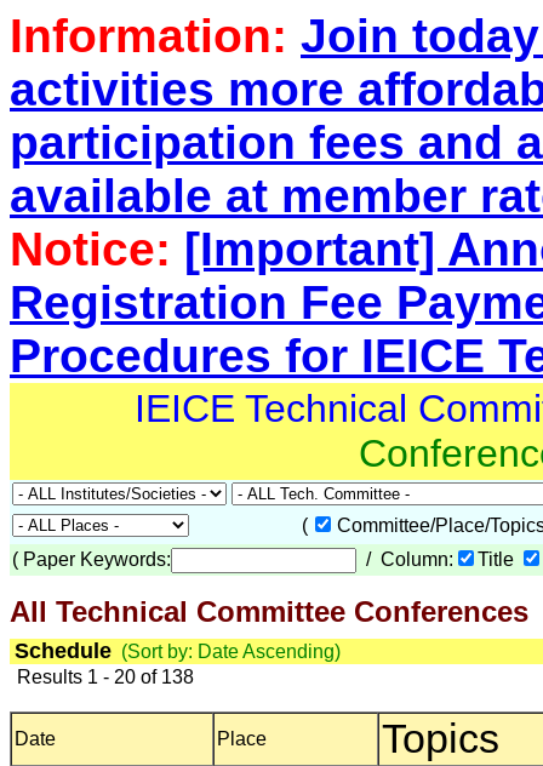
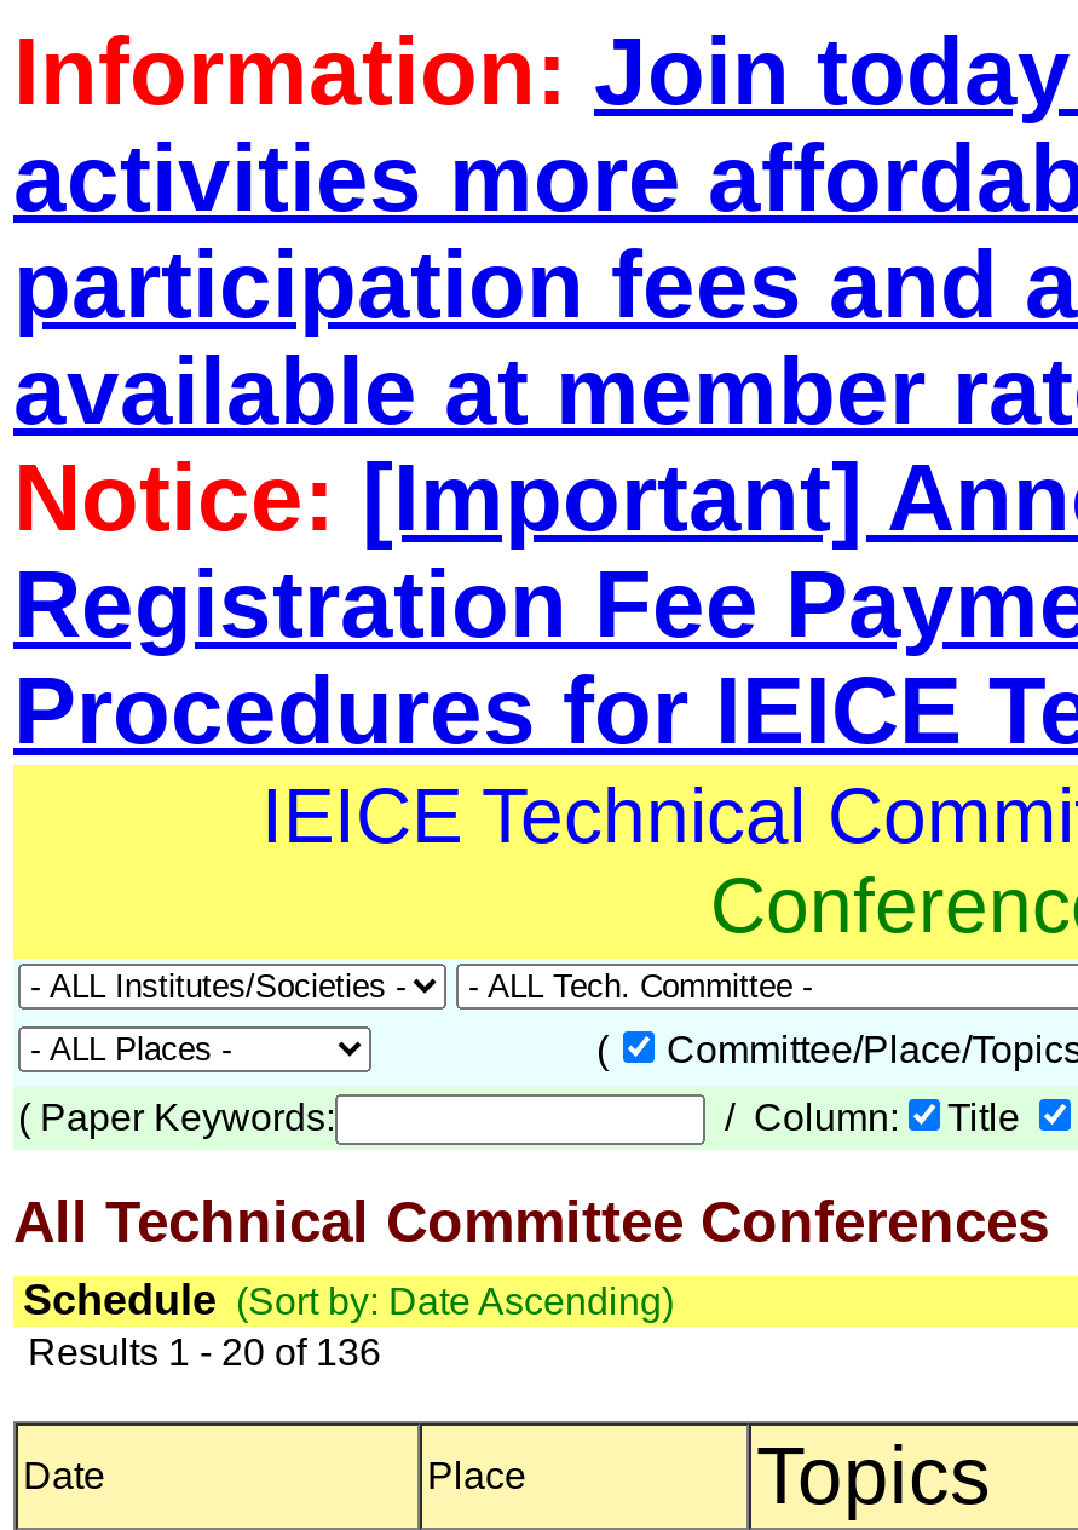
- Results 1 - 20 of 138
+ Results 1 - 20 of 136
